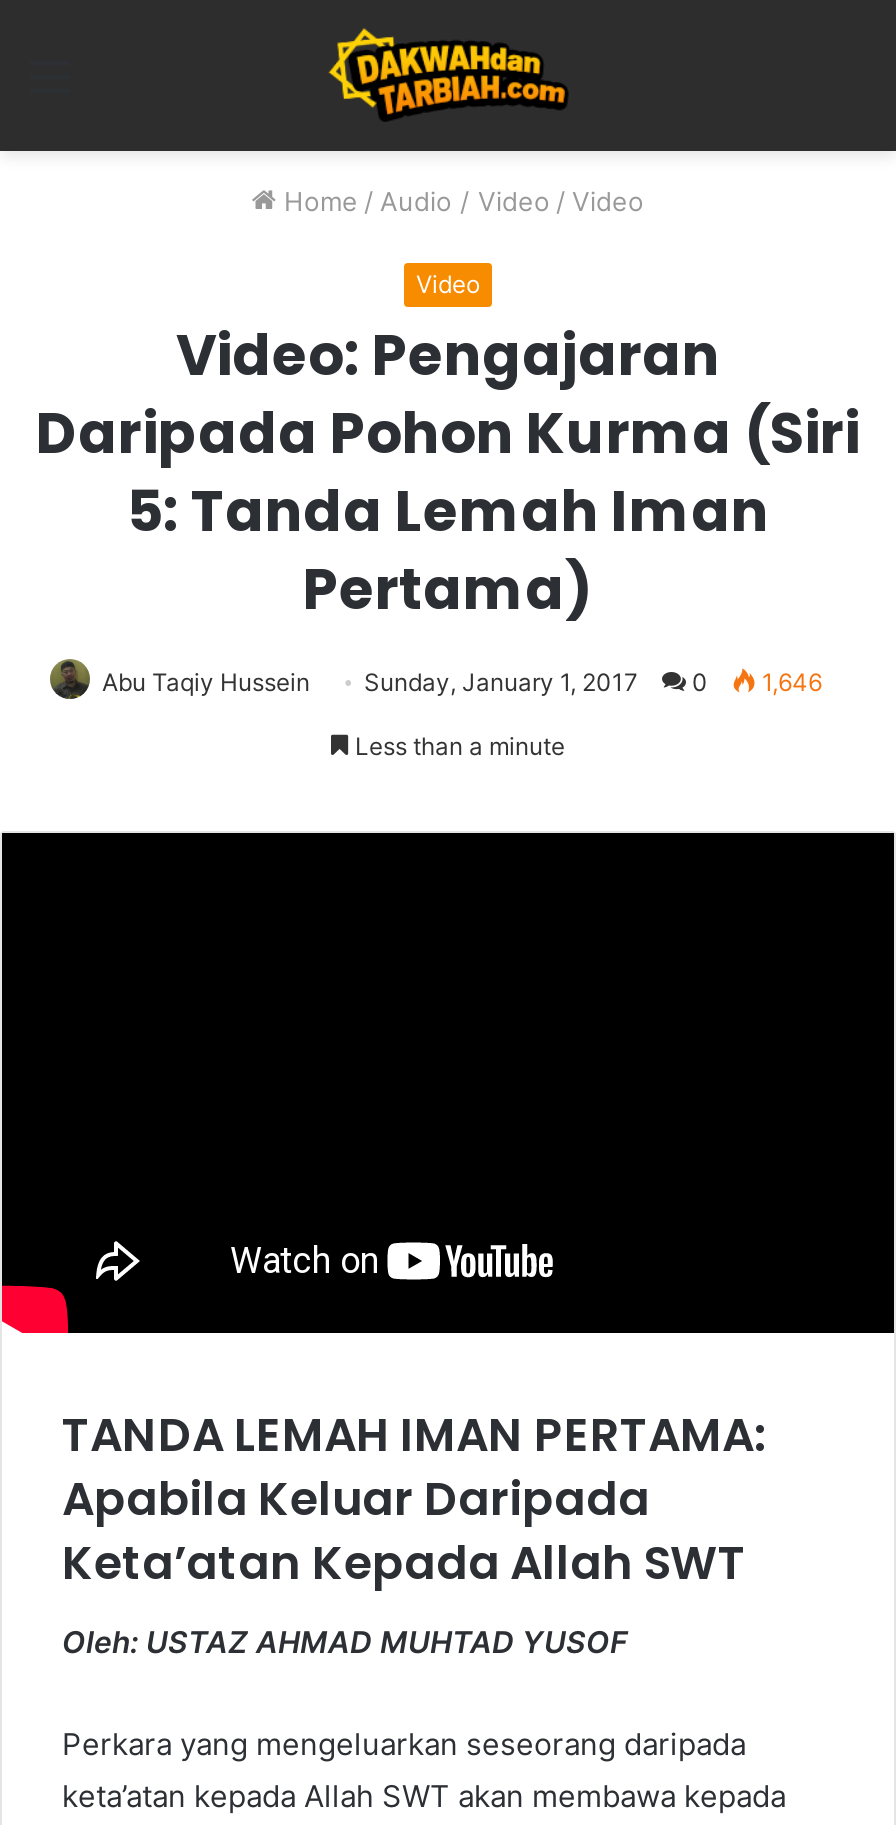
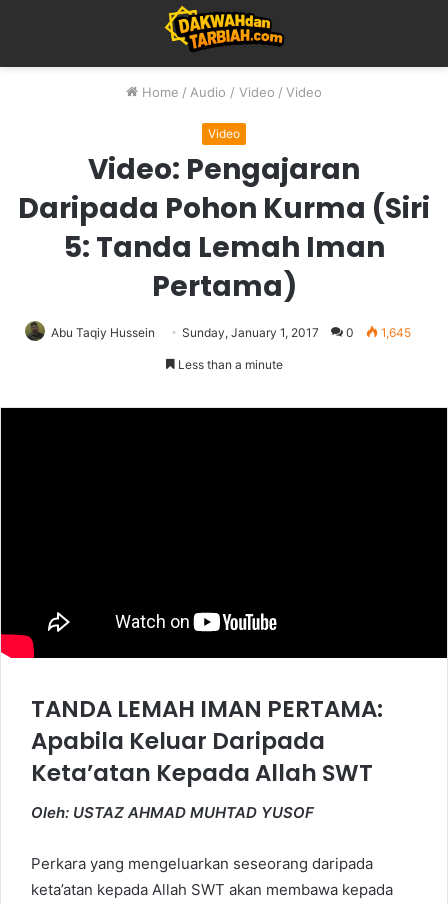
- Abu Taqiy Hussein Sunday, January 1, 2017 0 1,646
+ Abu Taqiy Hussein Sunday, January 1, 2017 0 1,645
